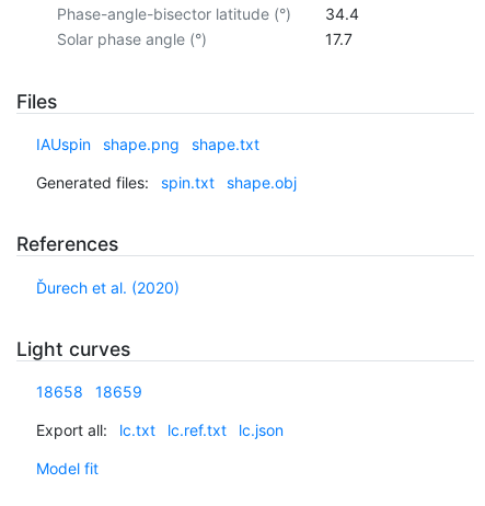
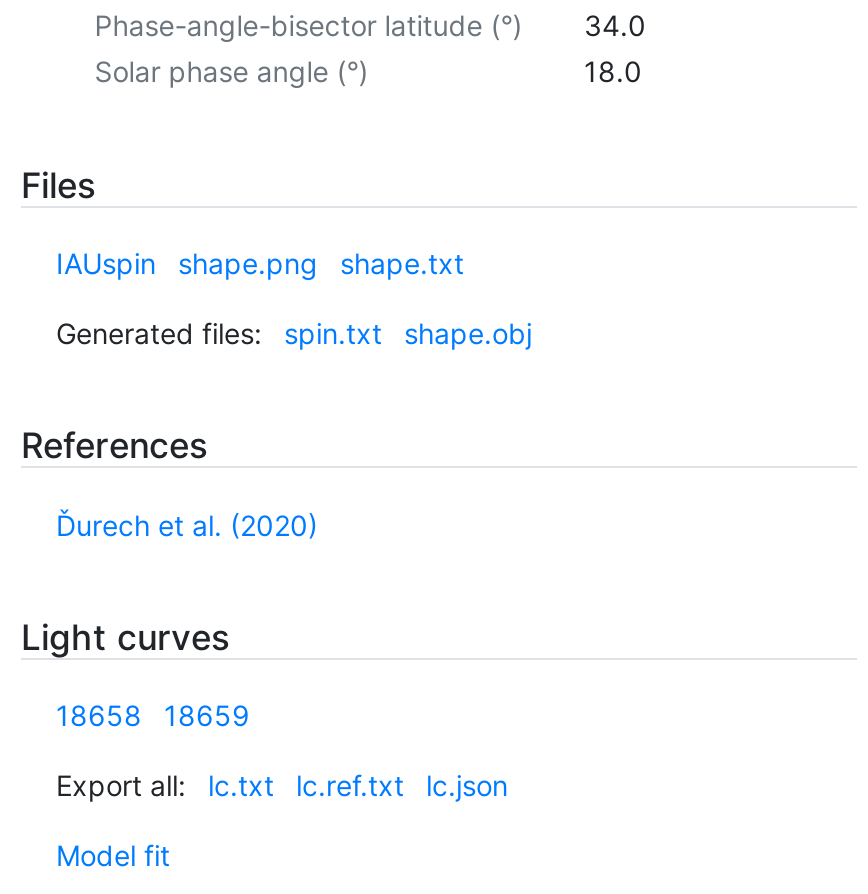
- Phase-angle-bisector latitude (°) 34.4
+ Phase-angle-bisector latitude (°) 34.0

- 17.7
+ 18.0
